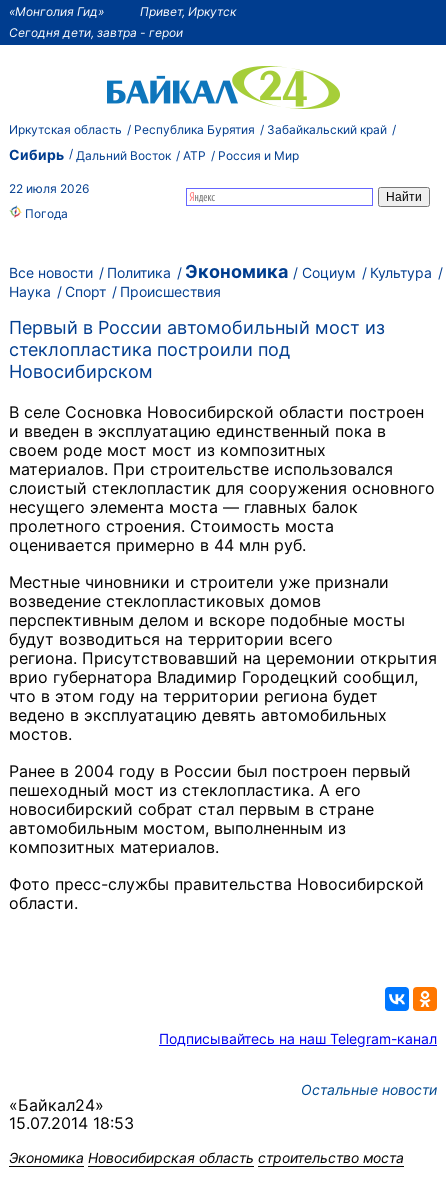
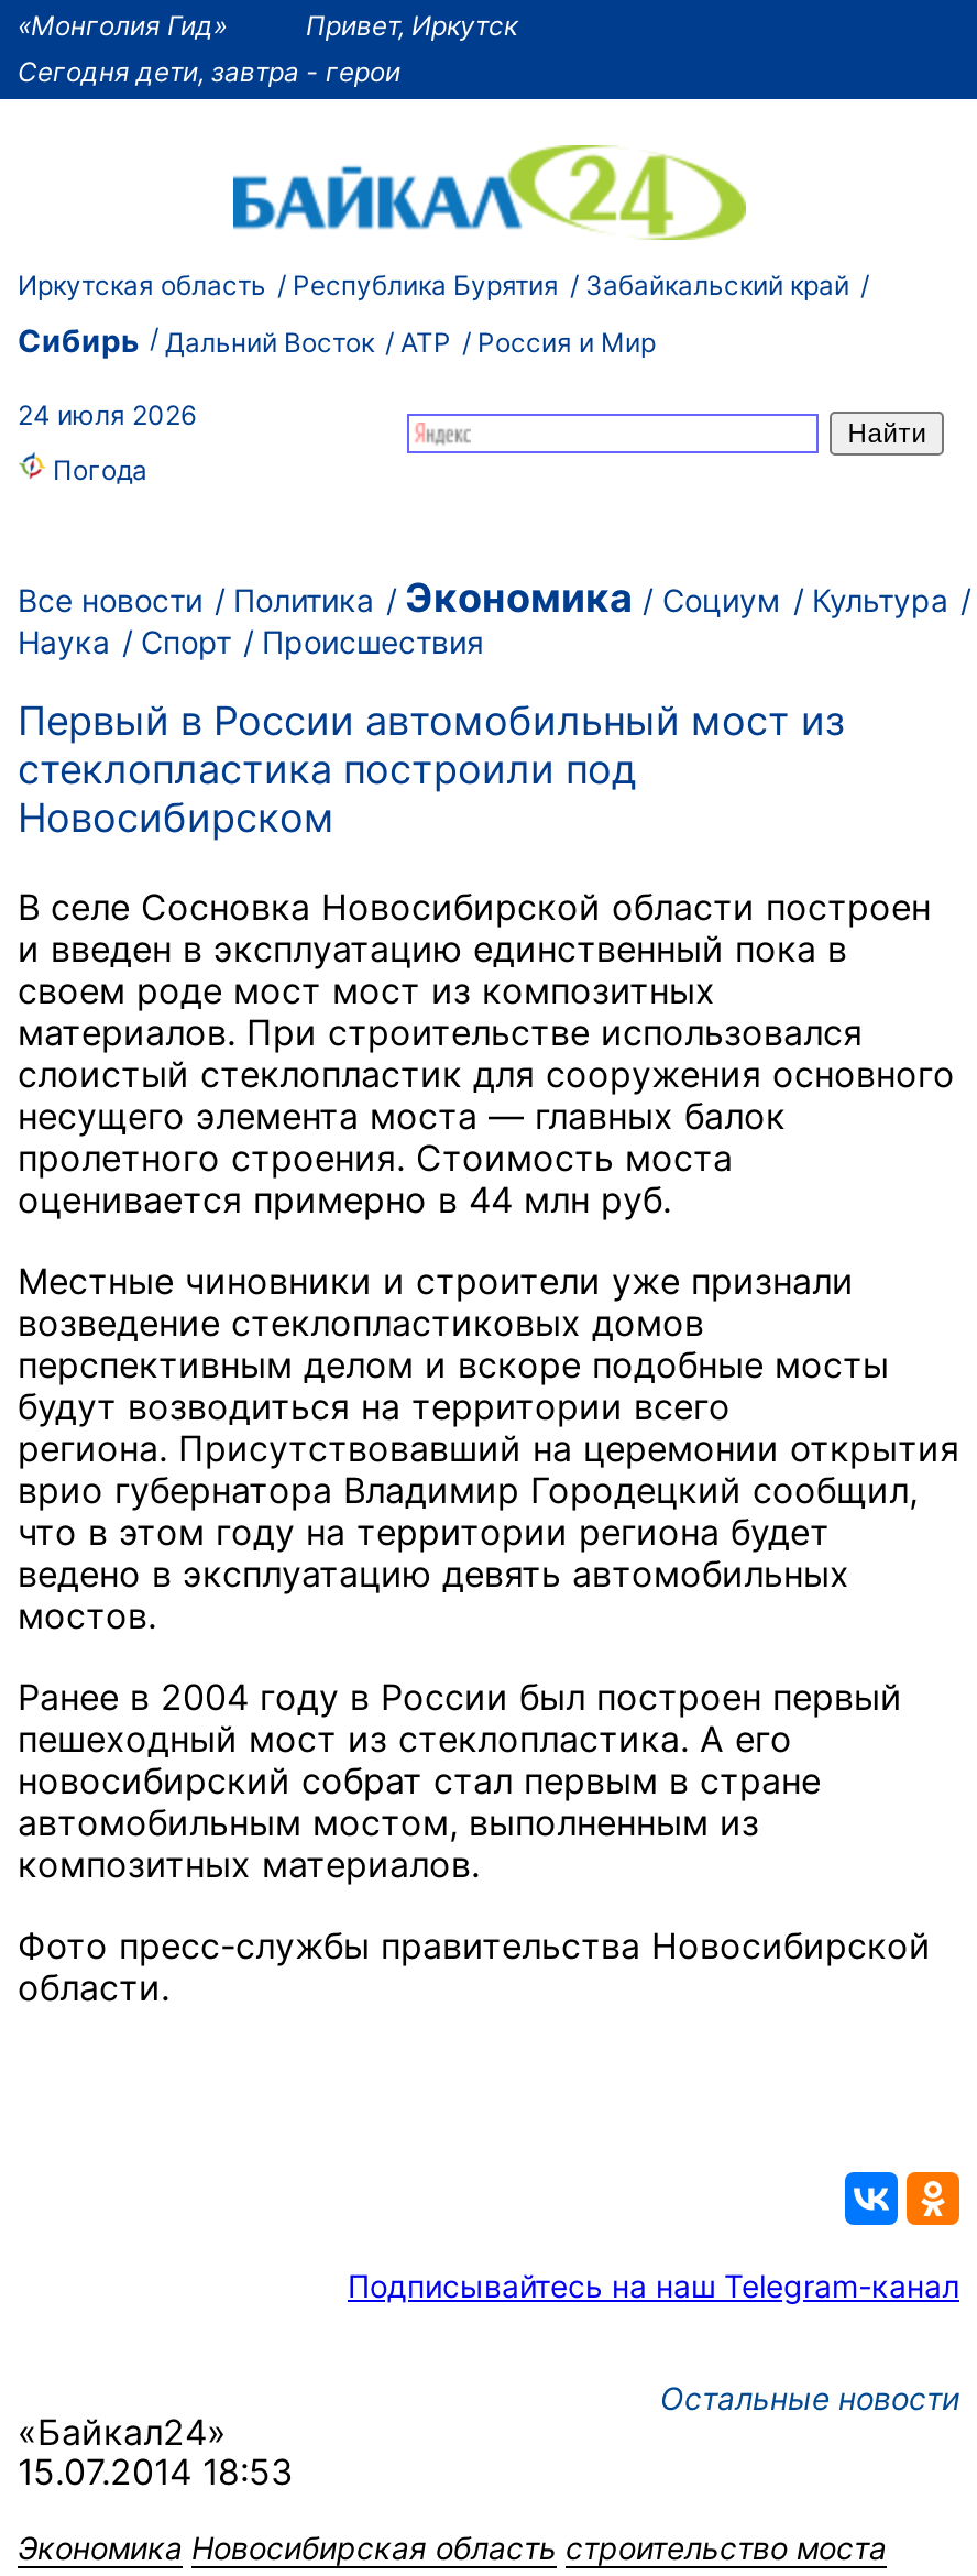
- 22 июля 2026
+ 24 июля 2026
